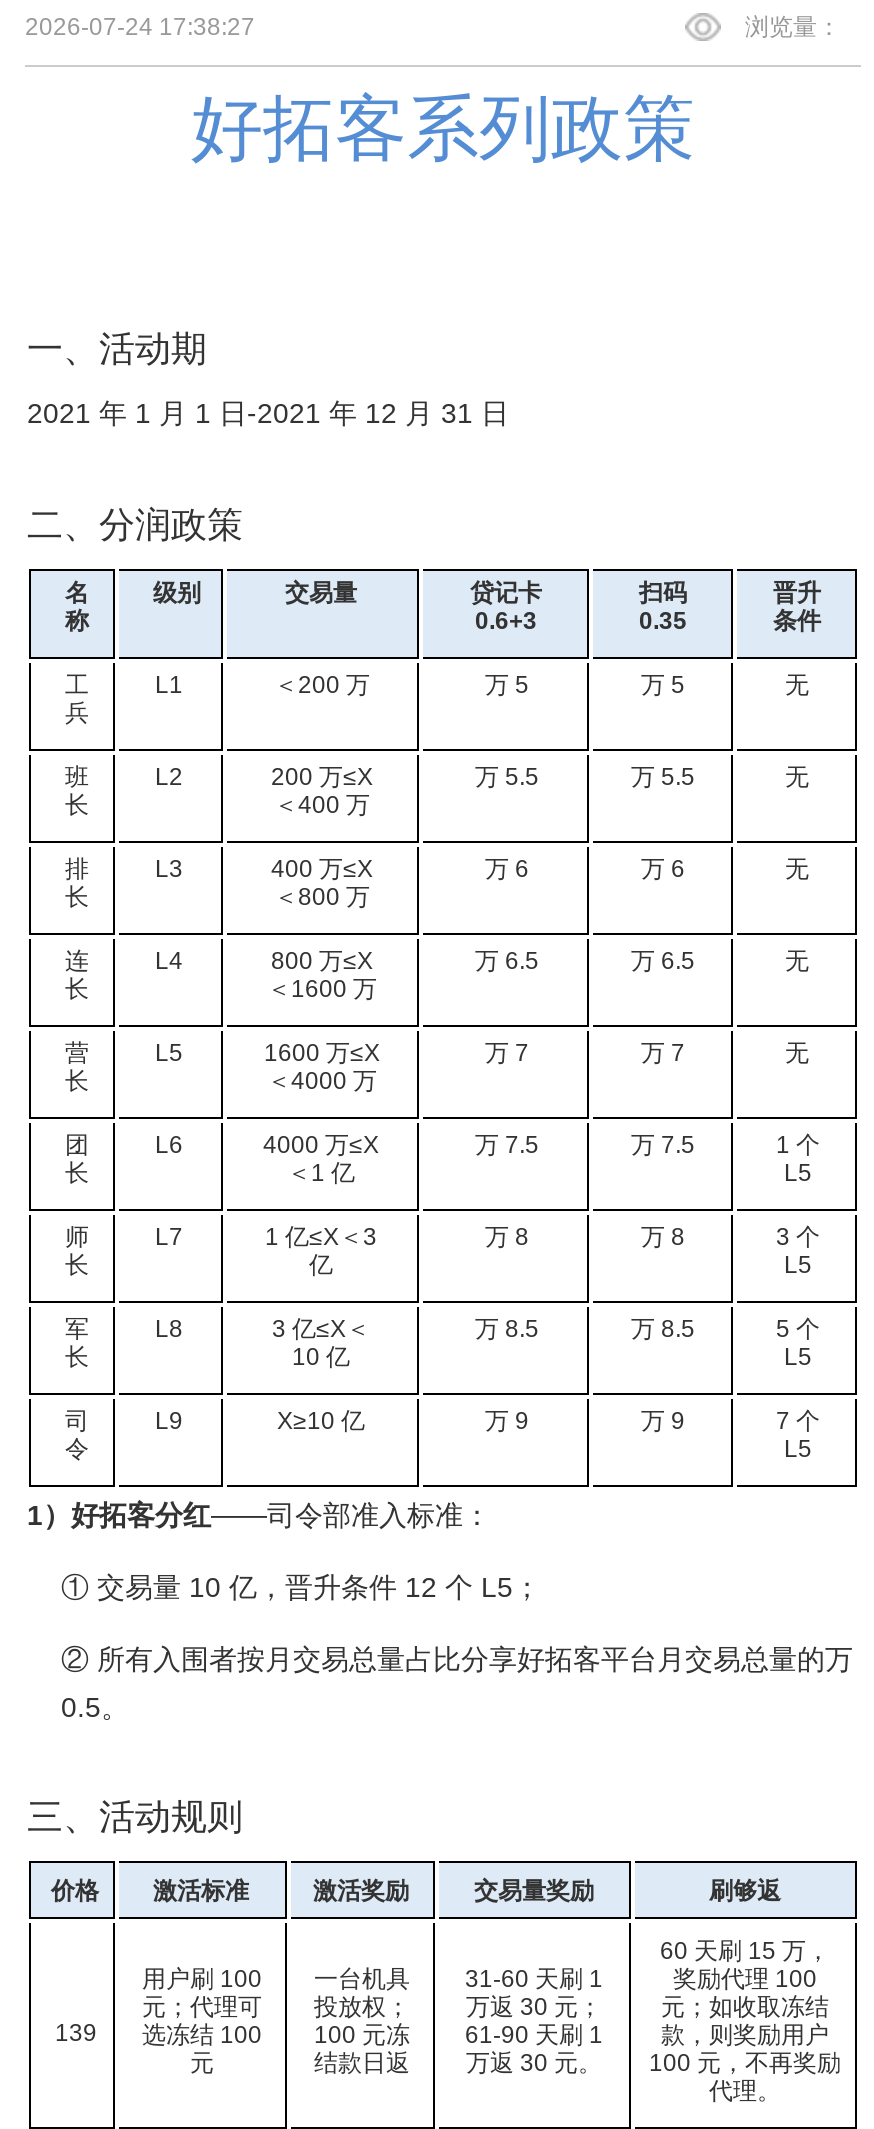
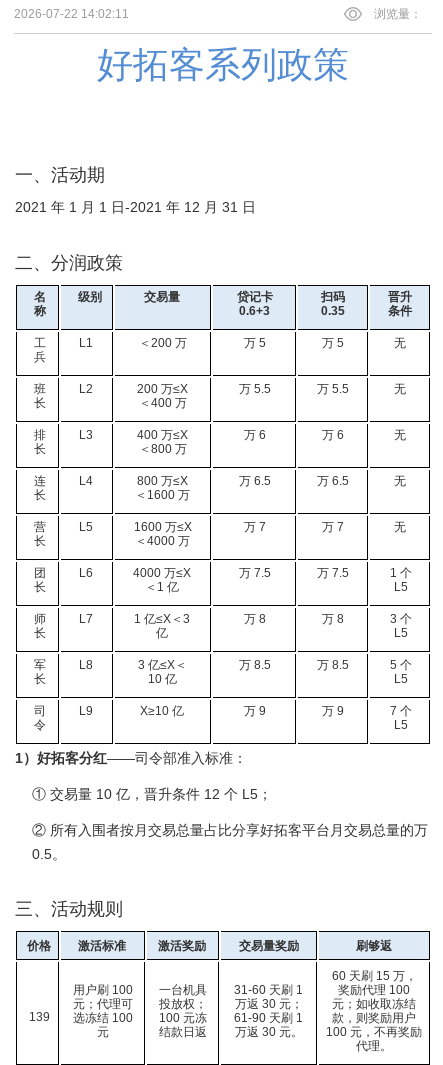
- 2026-07-24 17:38:27
+ 2026-07-22 14:02:11
